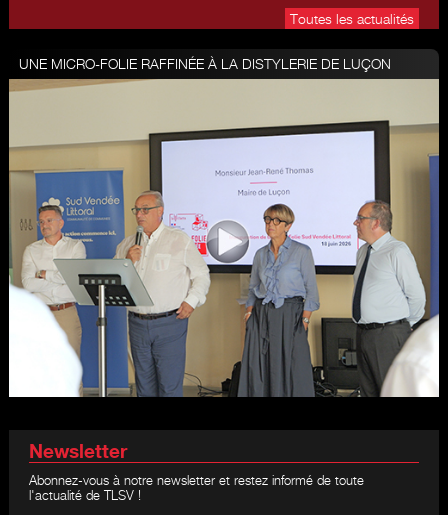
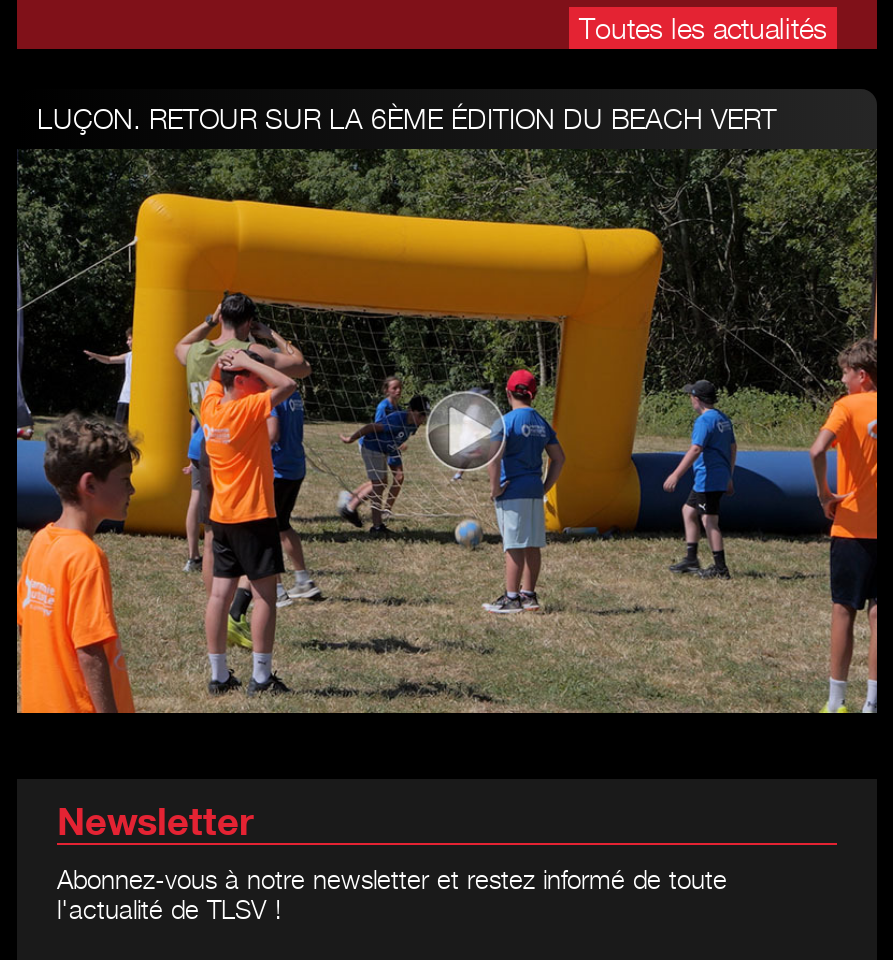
- UNE MICRO-FOLIE RAFFINÉE À LA DISTYLERIE DE LUÇON
+ LUÇON. RETOUR SUR LA 6ÈME ÉDITION DU BEACH VERT

- [image]
+ [image]
